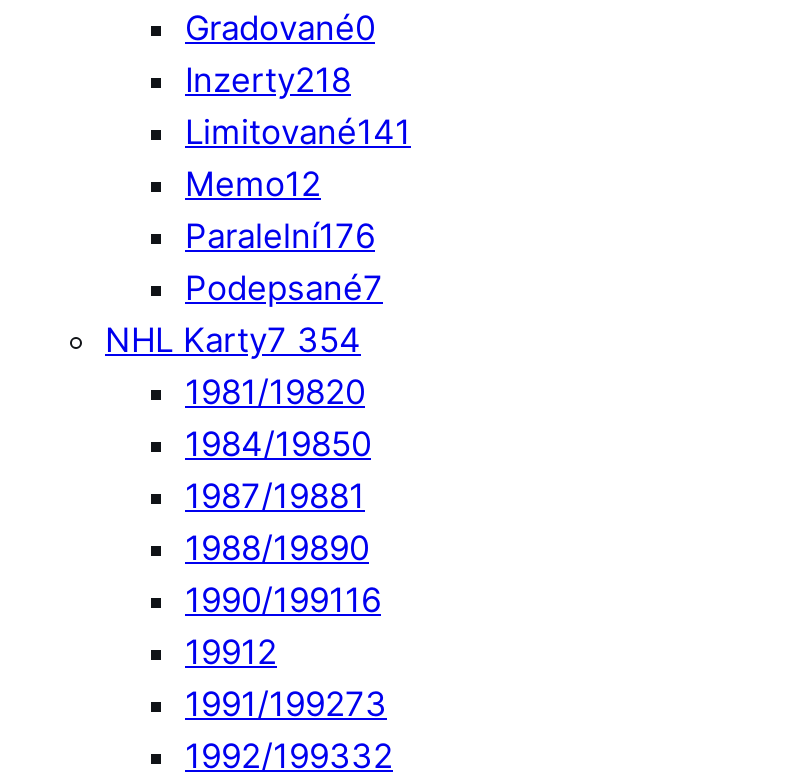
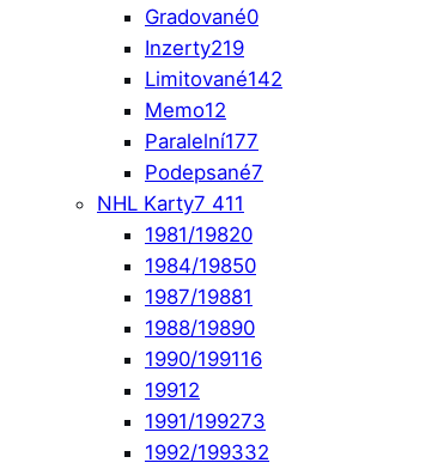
- Inzerty218
+ Inzerty219

- Limitované141
+ Limitované142

- Paralelní176
+ Paralelní177

- NHL Karty7 354
+ NHL Karty7 411
